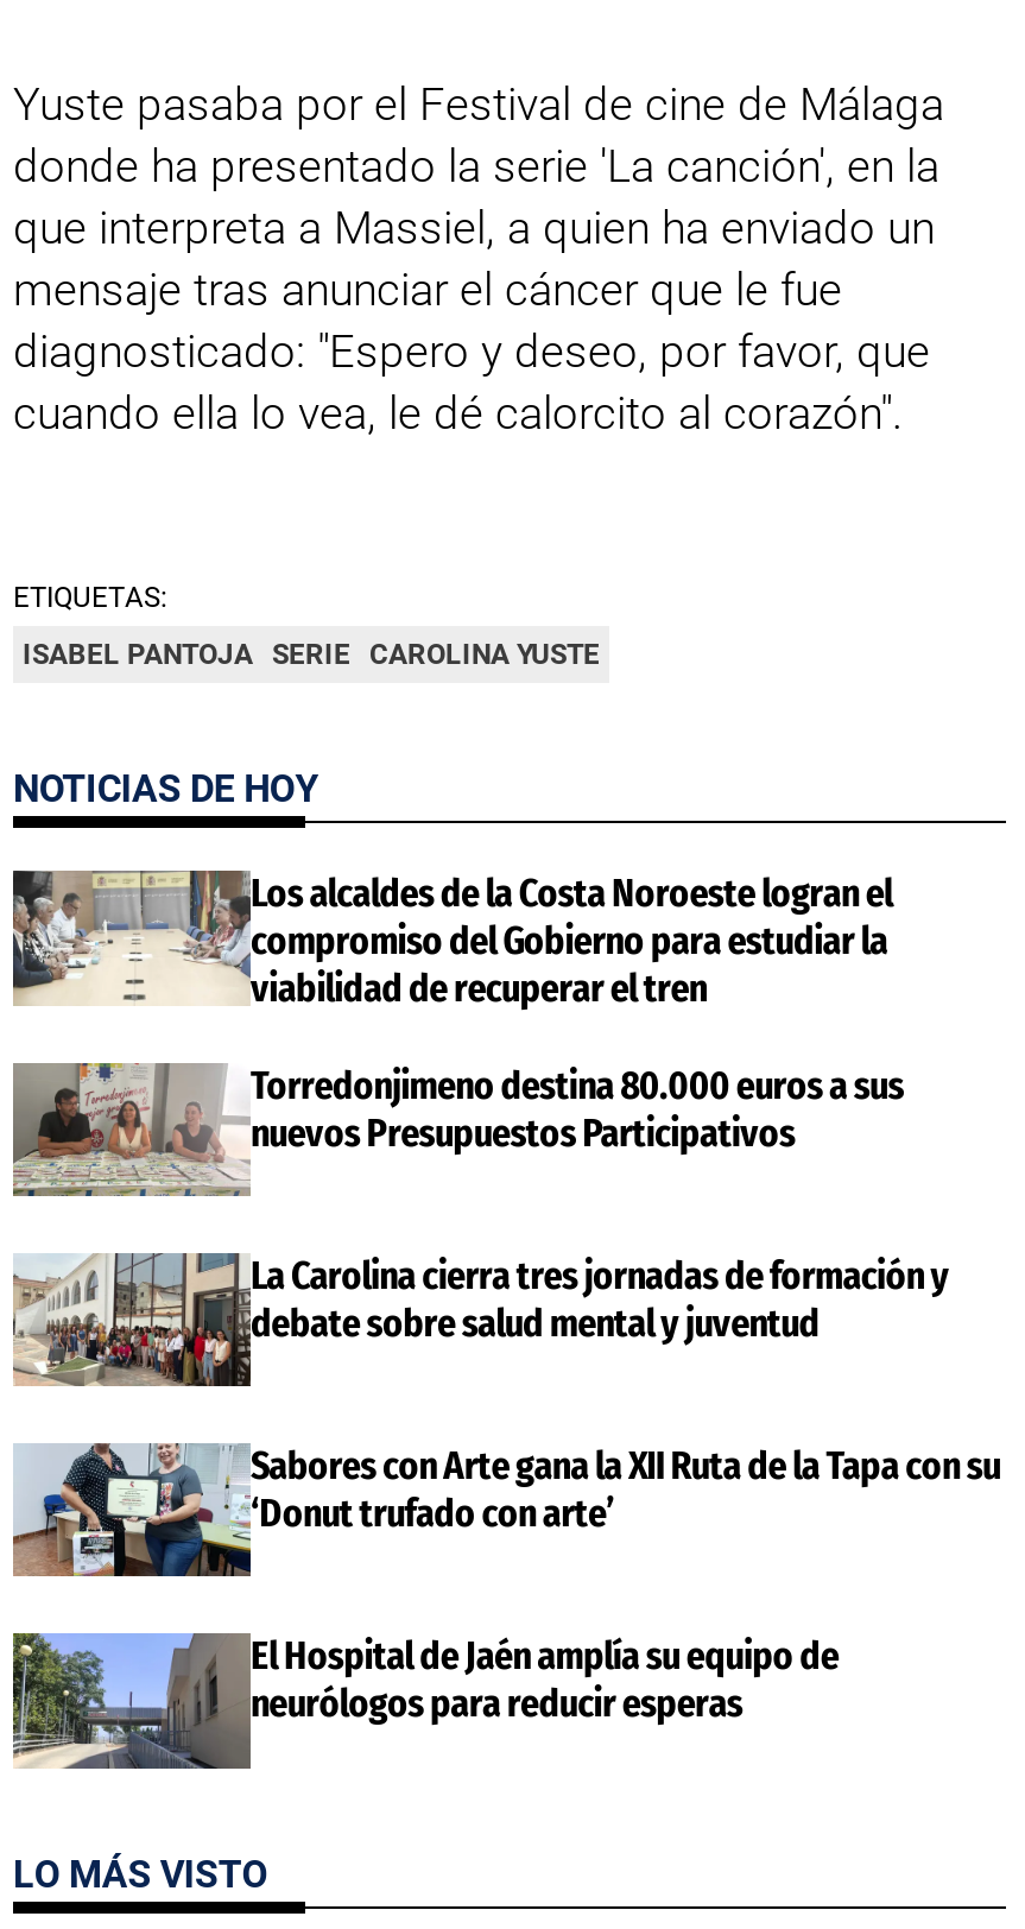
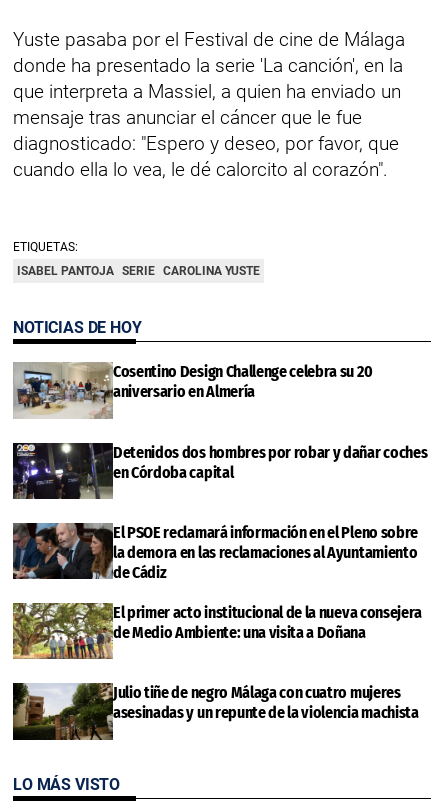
- [image]
- Los alcaldes de la Costa Noroeste logran el
- compromiso del Gobierno para estudiar la
- viabilidad de recuperar el tren
+ [image]
+ Cosentino Design Challenge celebra su 20
+ aniversario en Almería

- [image]
- Torredonjimeno destina 80.000 euros a sus
- nuevos Presupuestos Participativos
+ [image]
+ Detenidos dos hombres por robar y dañar coches
+ en Córdoba capital

- [image]
- La Carolina cierra tres jornadas de formación y
- debate sobre salud mental y juventud
+ [image]
+ El PSOE reclamará información en el Pleno sobre
+ la demora en las reclamaciones al Ayuntamiento
+ de Cádiz

- [image]
- Sabores con Arte gana la XII Ruta de la Tapa con su
- ‘Donut trufado con arte’
+ [image]
+ El primer acto institucional de la nueva consejera
+ de Medio Ambiente: una visita a Doñana

- [image]
- El Hospital de Jaén amplía su equipo de
- neurólogos para reducir esperas
+ [image]
+ Julio tiñe de negro Málaga con cuatro mujeres
+ asesinadas y un repunte de la violencia machista
